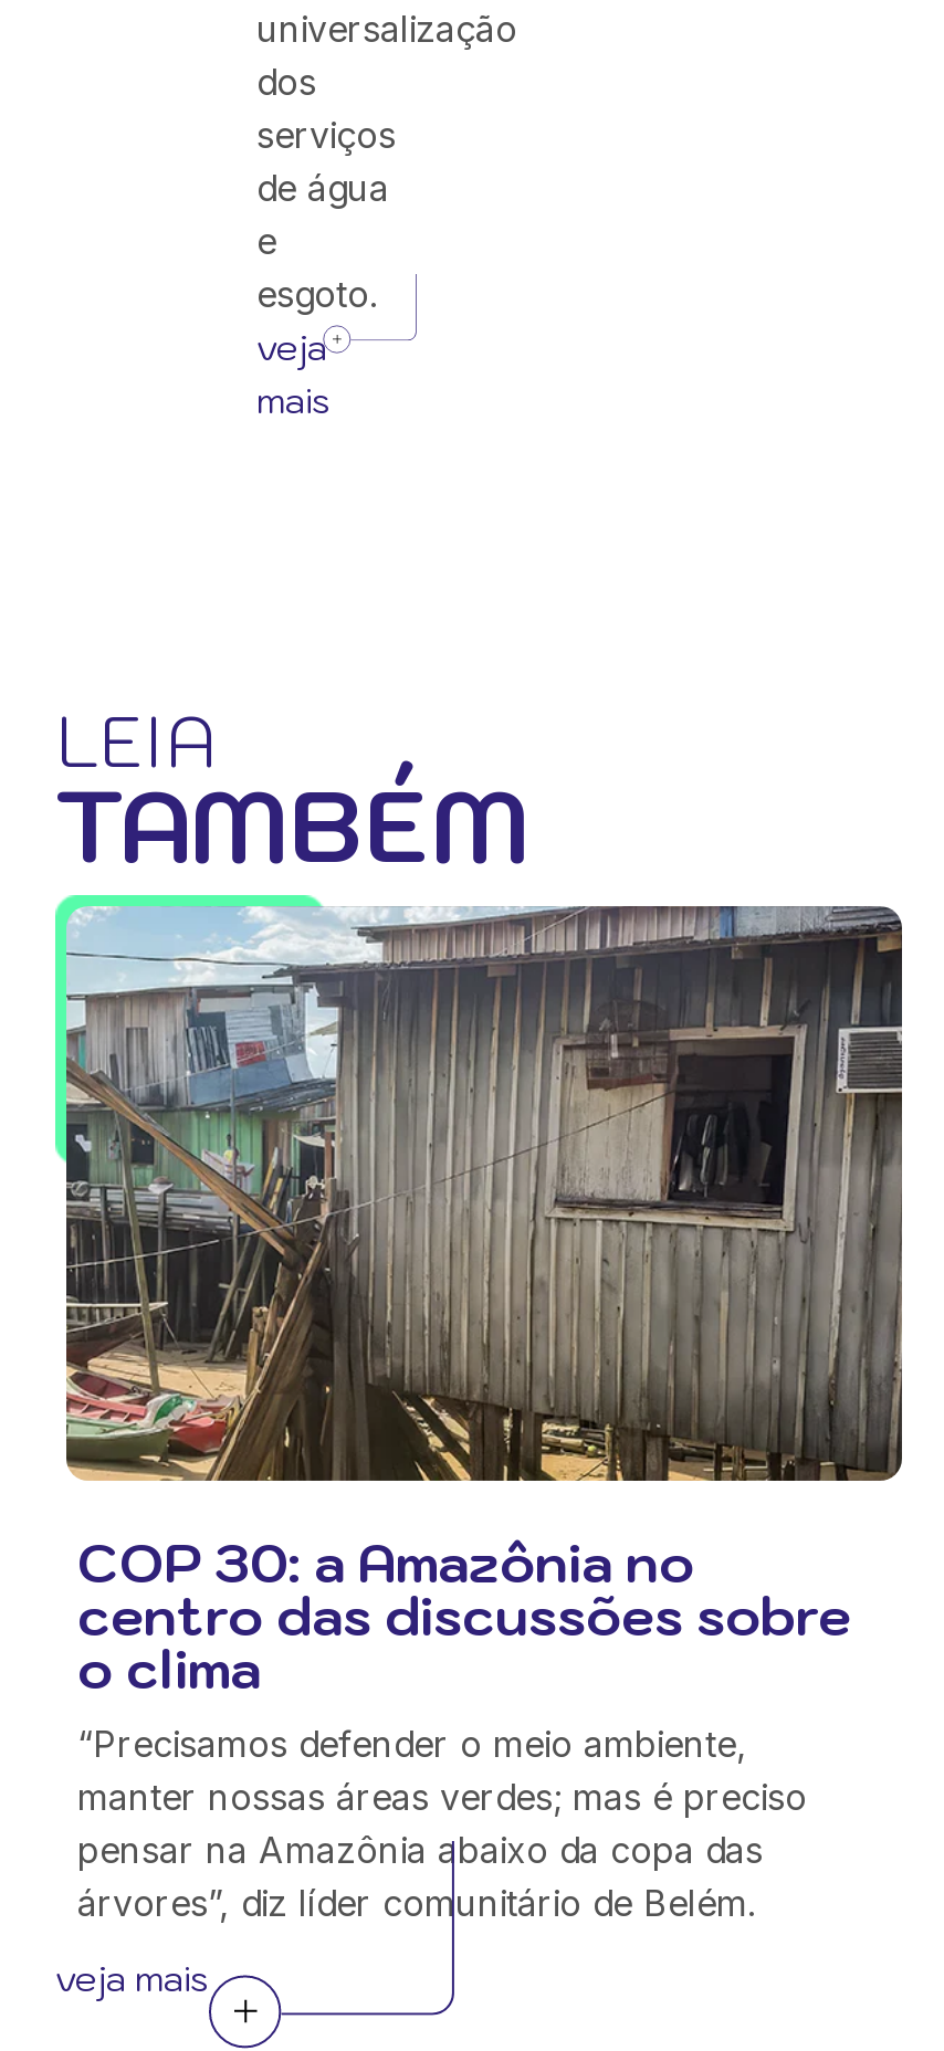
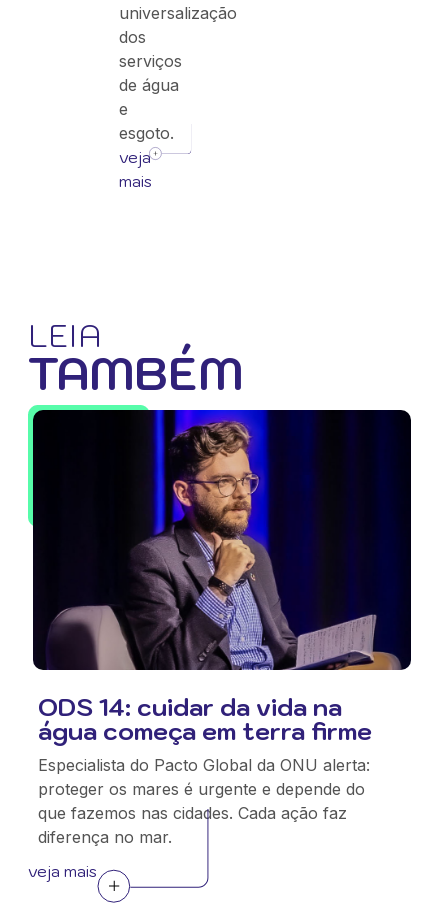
- [image]
- COP 30: a Amazônia no
- centro das discussões sobre
- o clima
- “Precisamos defender o meio ambiente,
- manter nossas áreas verdes; mas é preciso
- pensar na Amazônia abaixo da copa das
- árvores”, diz líder comunitário de Belém.
+ [image]
+ ODS 14: cuidar da vida na
+ água começa em terra firme
+ Especialista do Pacto Global da ONU alerta:
+ proteger os mares é urgente e depende do
+ que fazemos nas cidades. Cada ação faz
+ diferença no mar.
